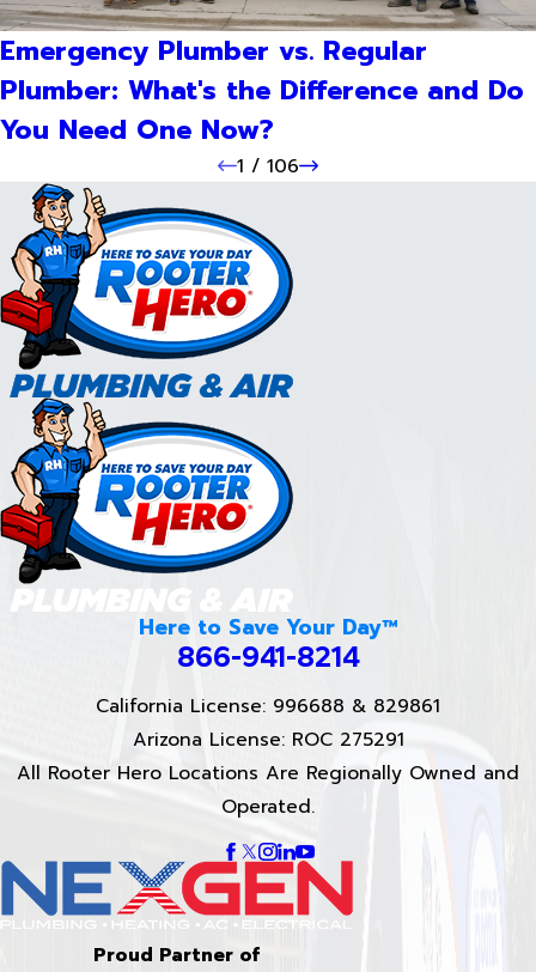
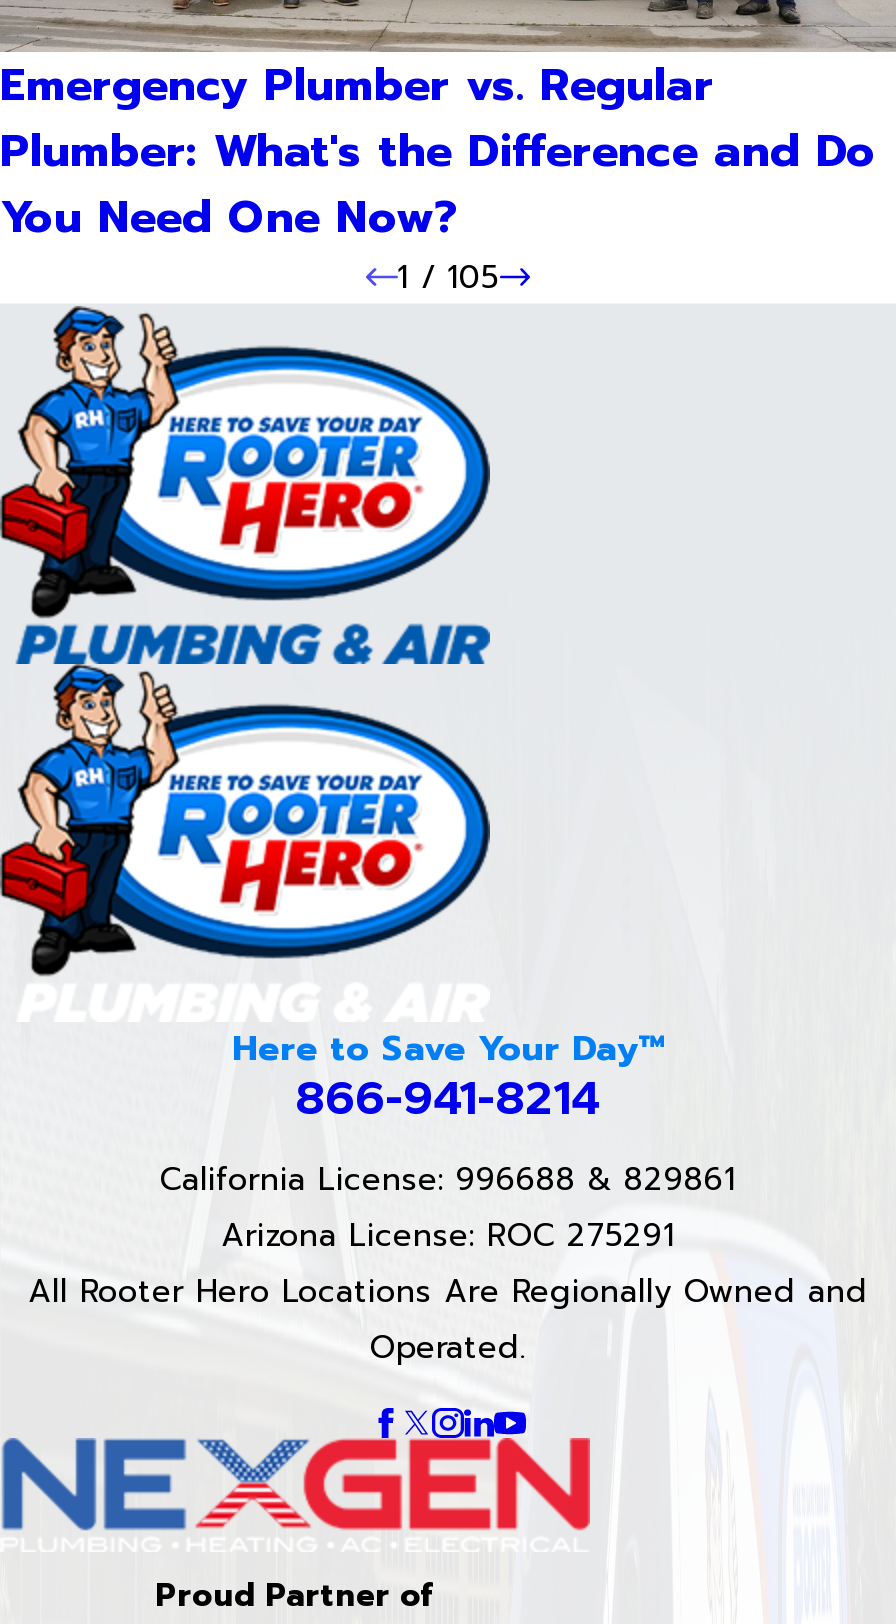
- 1 / 106
+ 1 / 105
